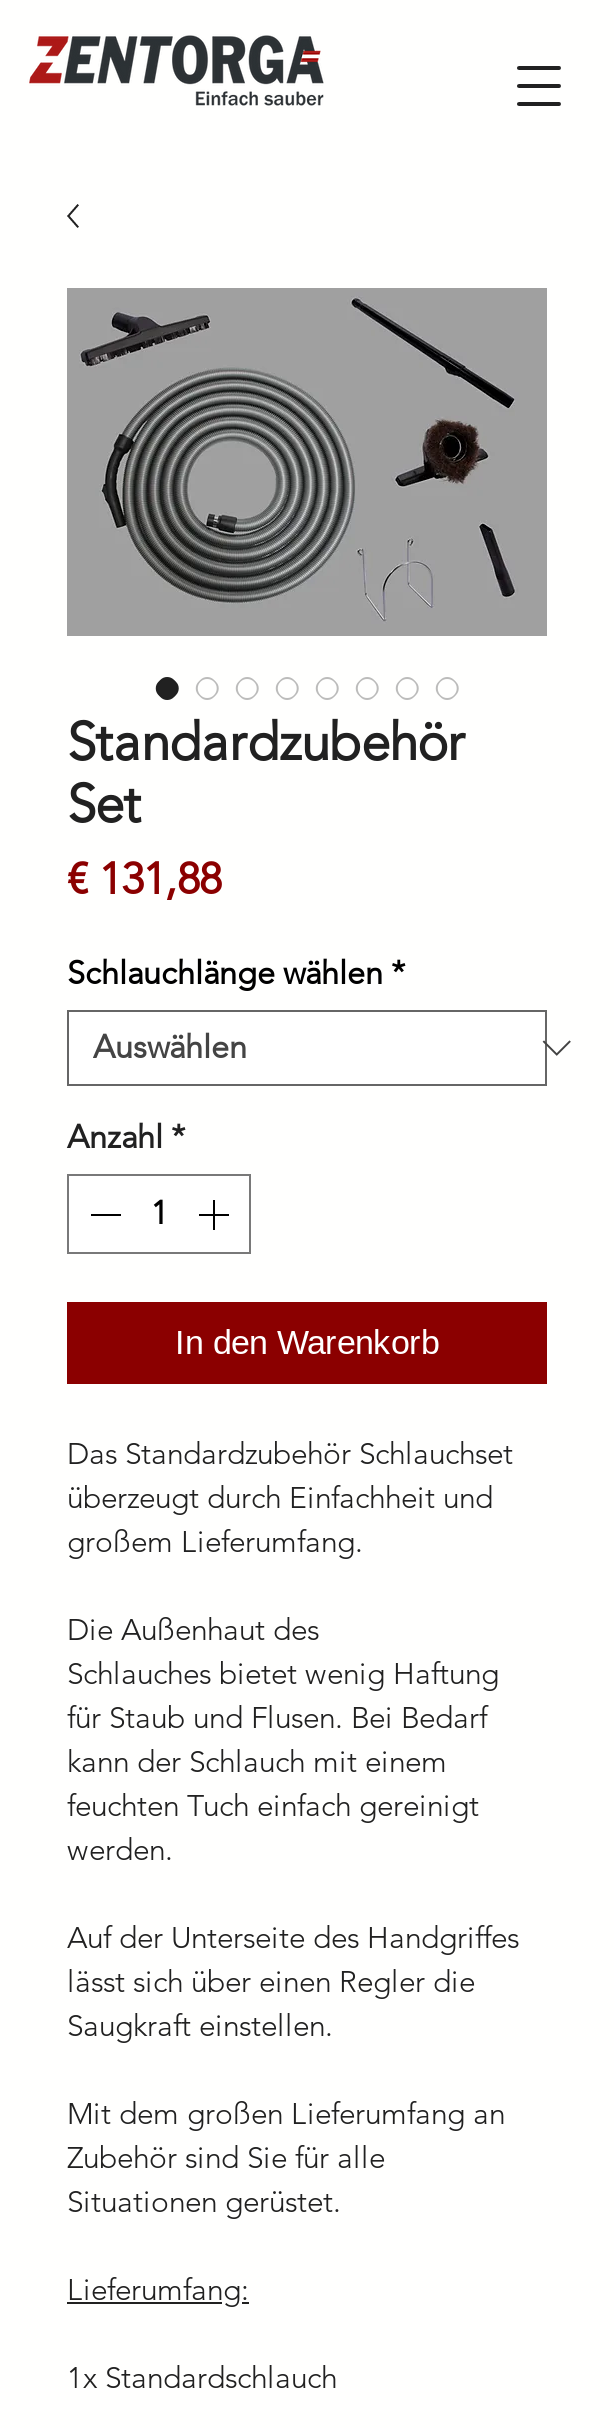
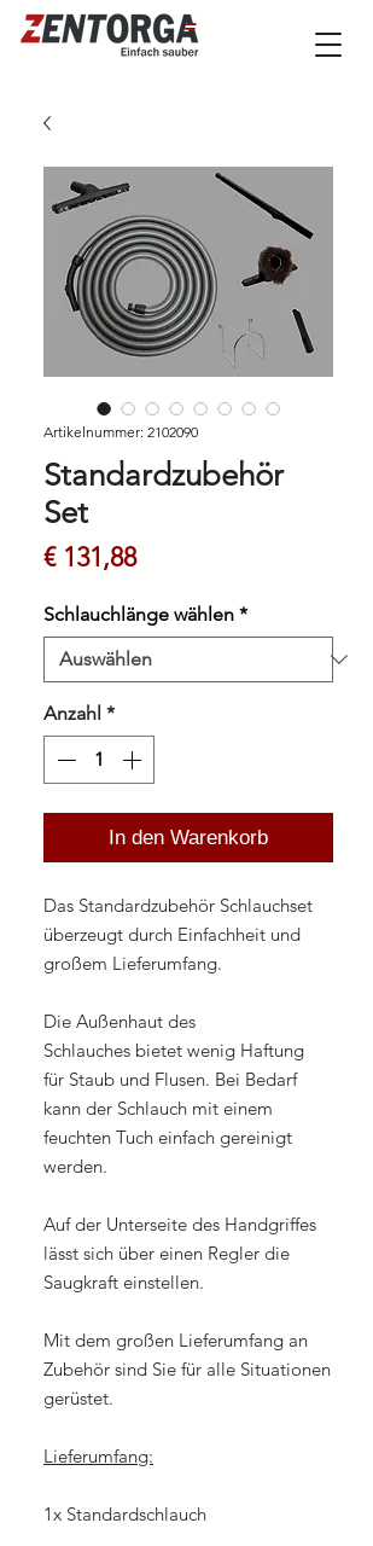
+ Artikelnummer: 2102090
